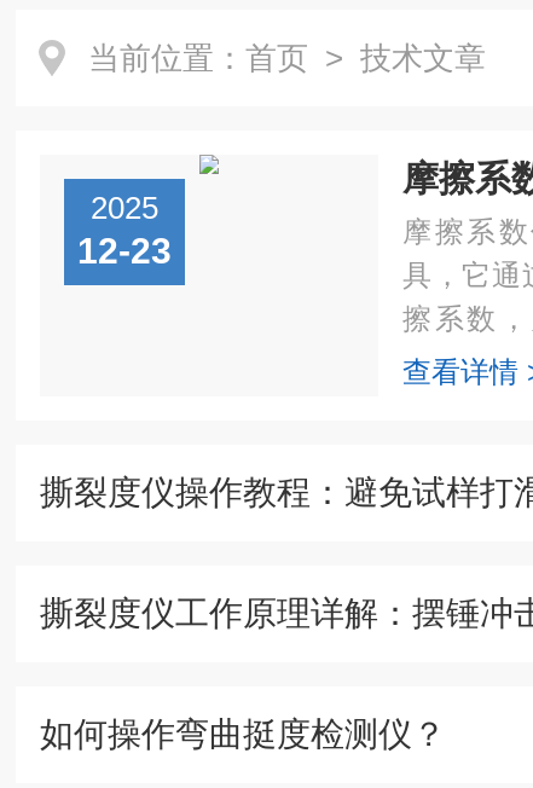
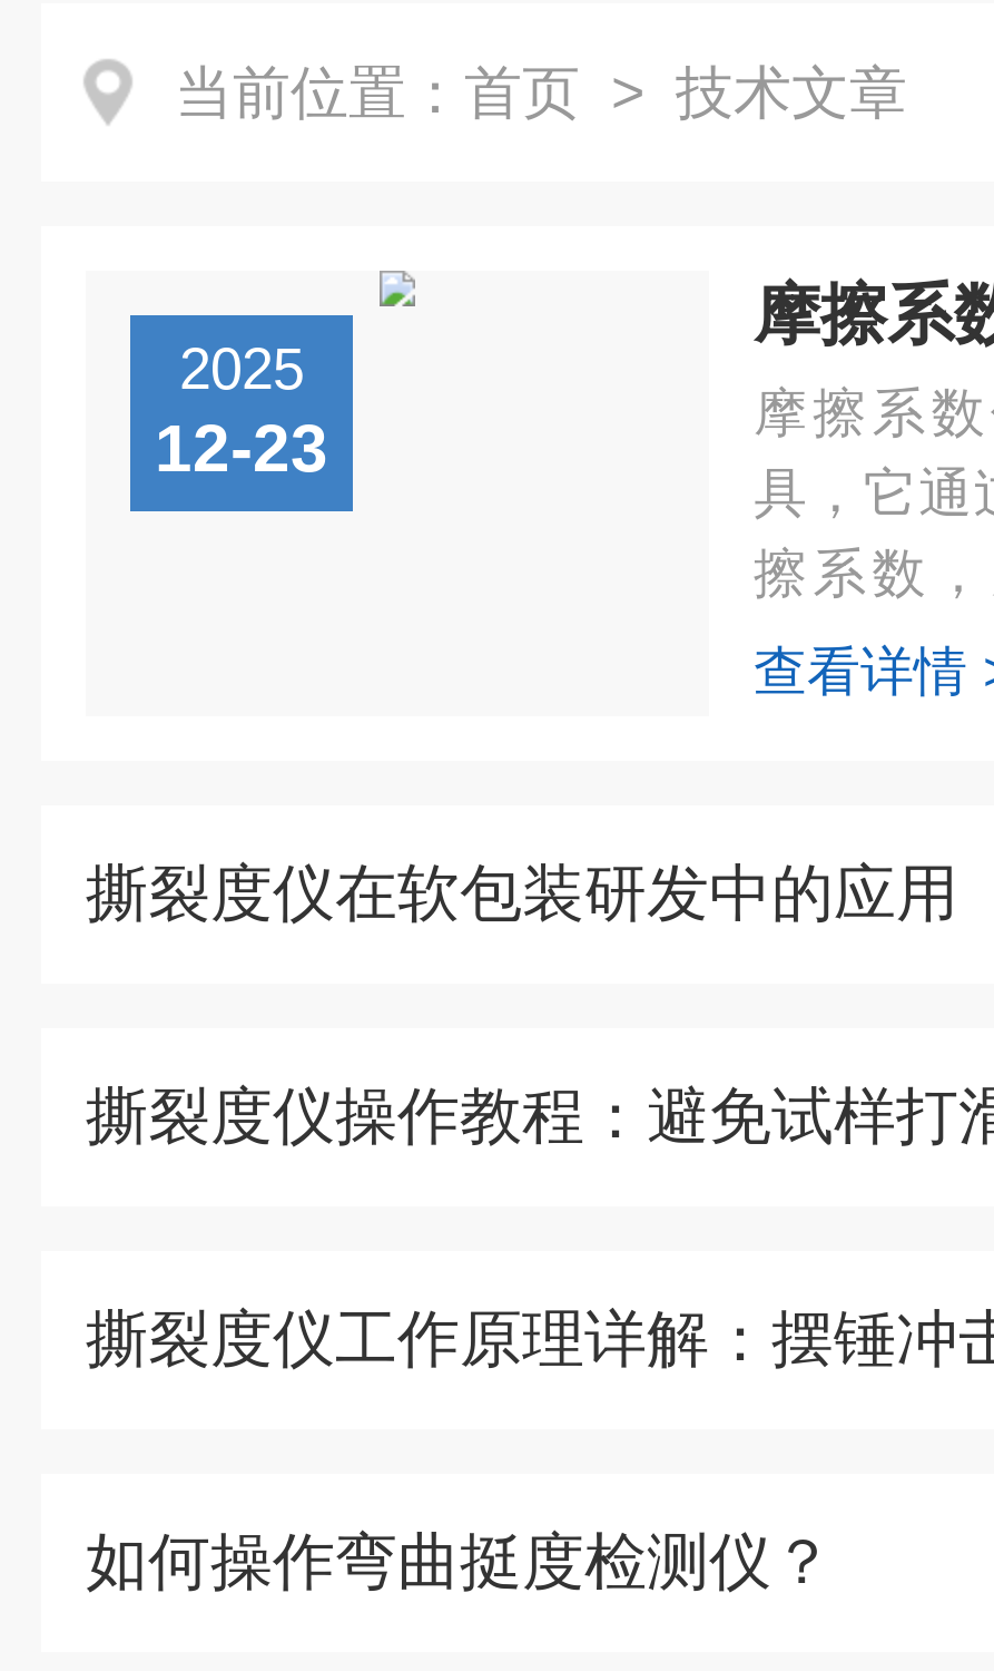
+ 撕裂度仪在软包装研发中的应用
